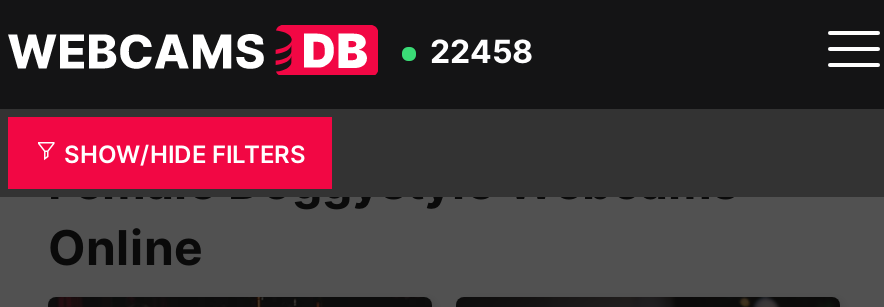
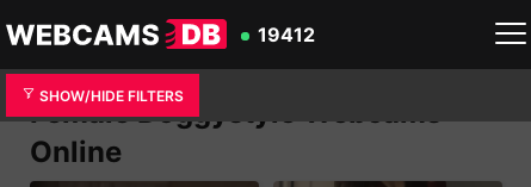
- 22458
+ 19412
